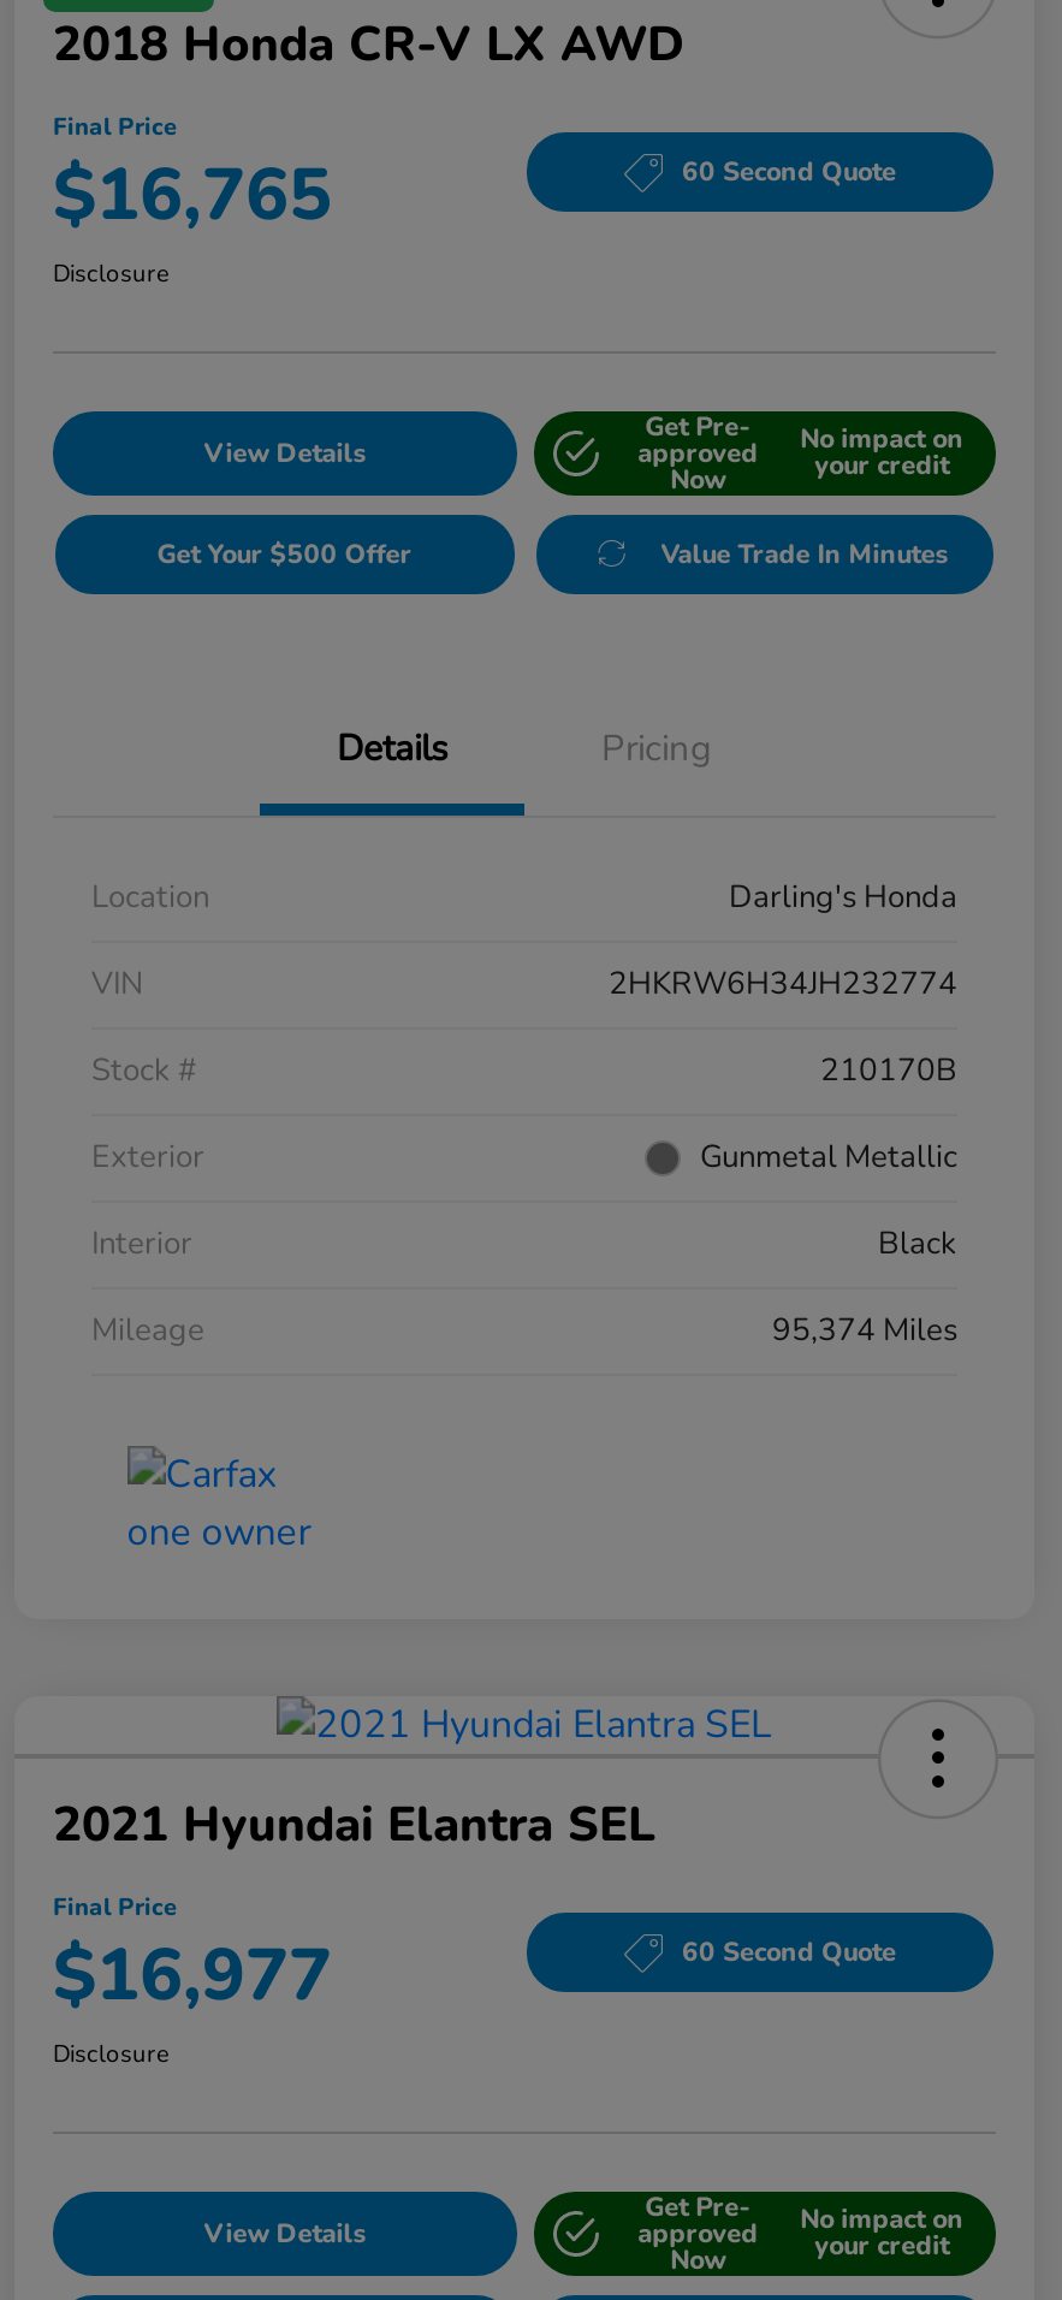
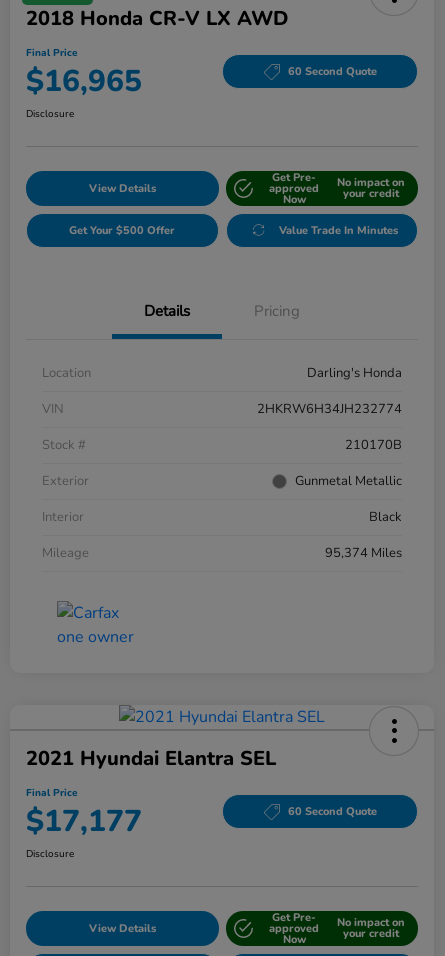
- $16,765
+ $16,965

- $16,977
+ $17,177
